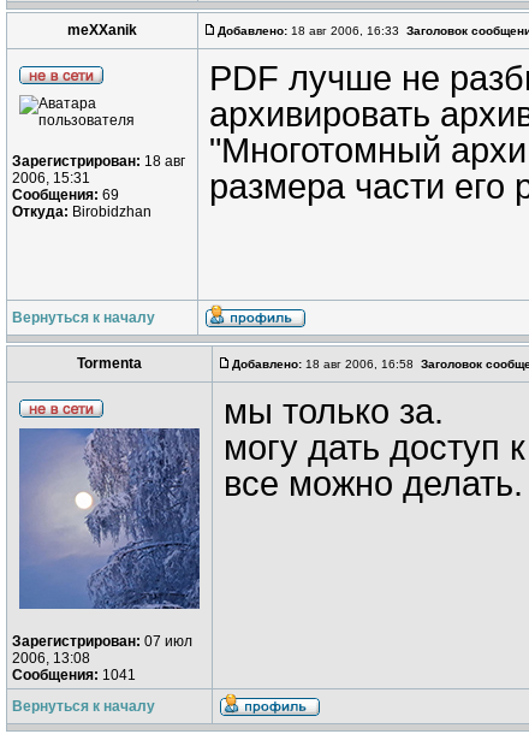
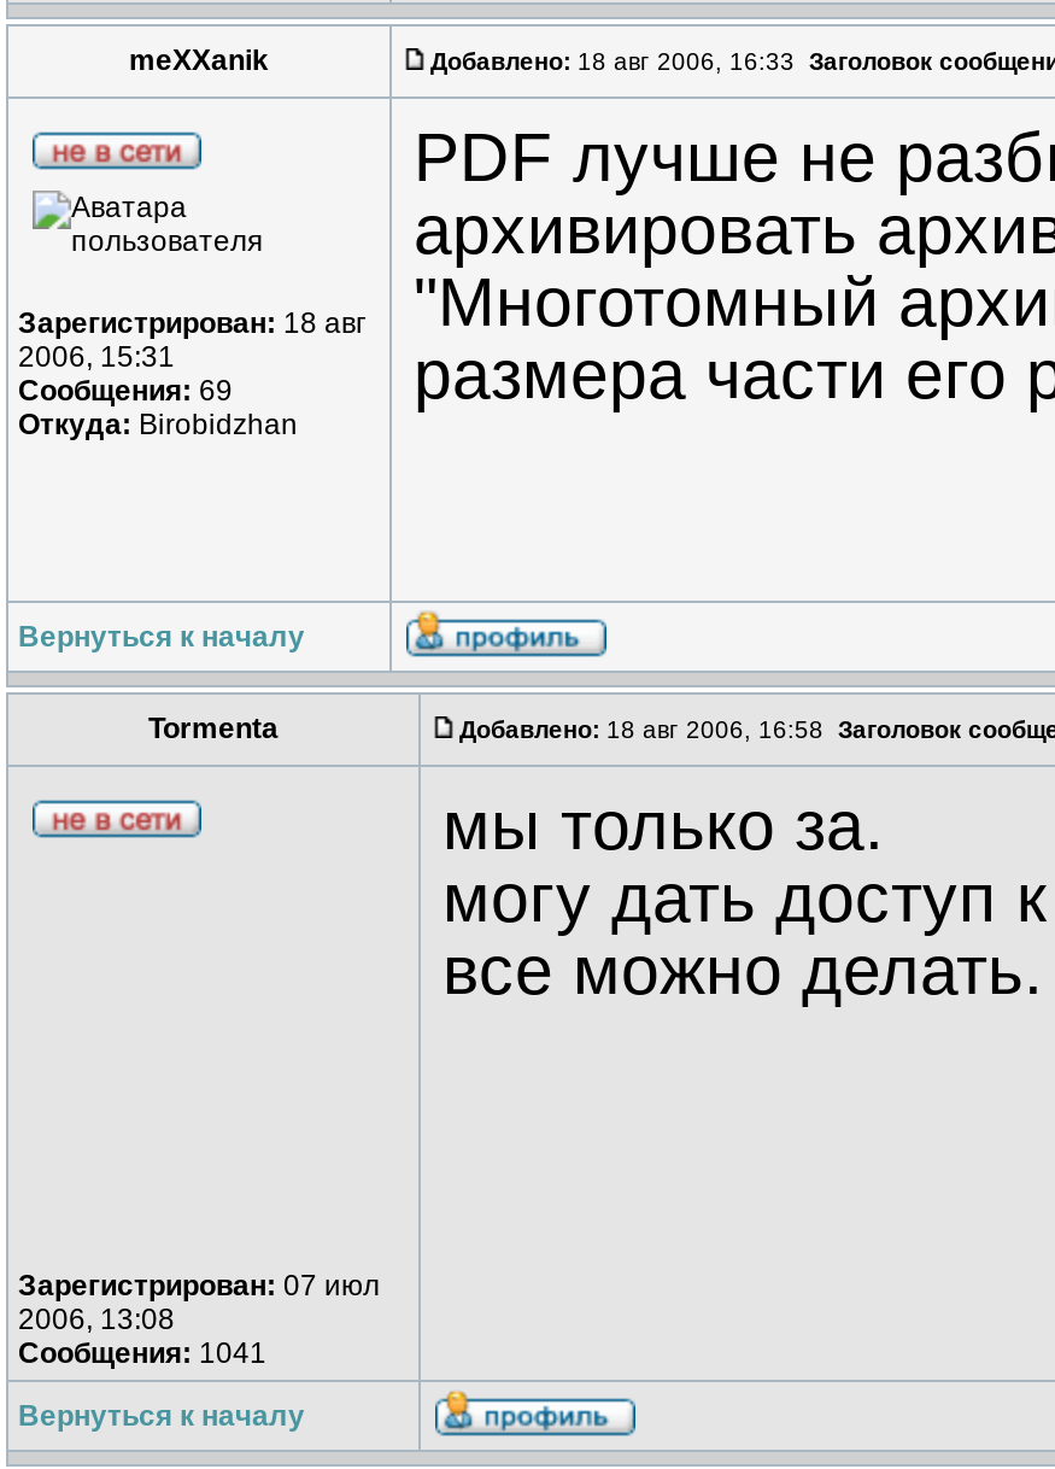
- [image]
